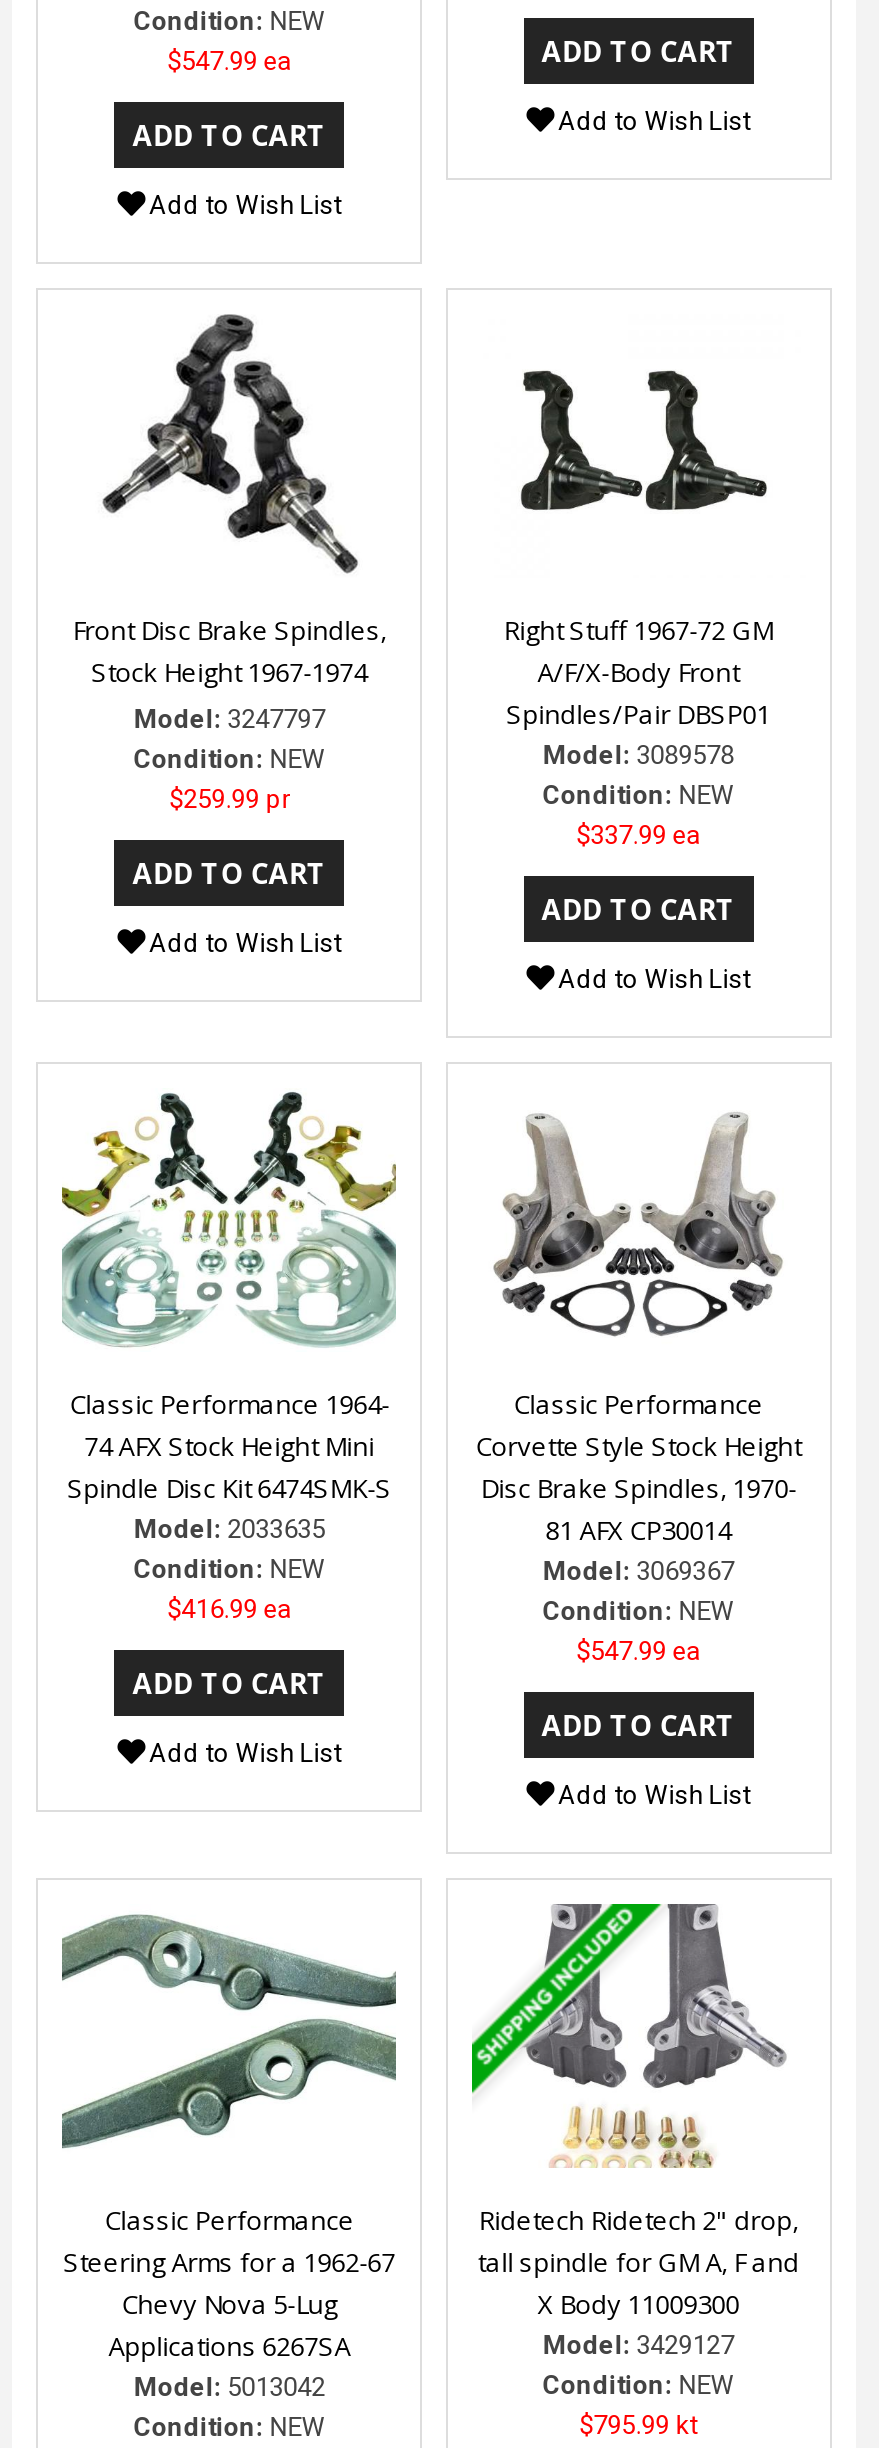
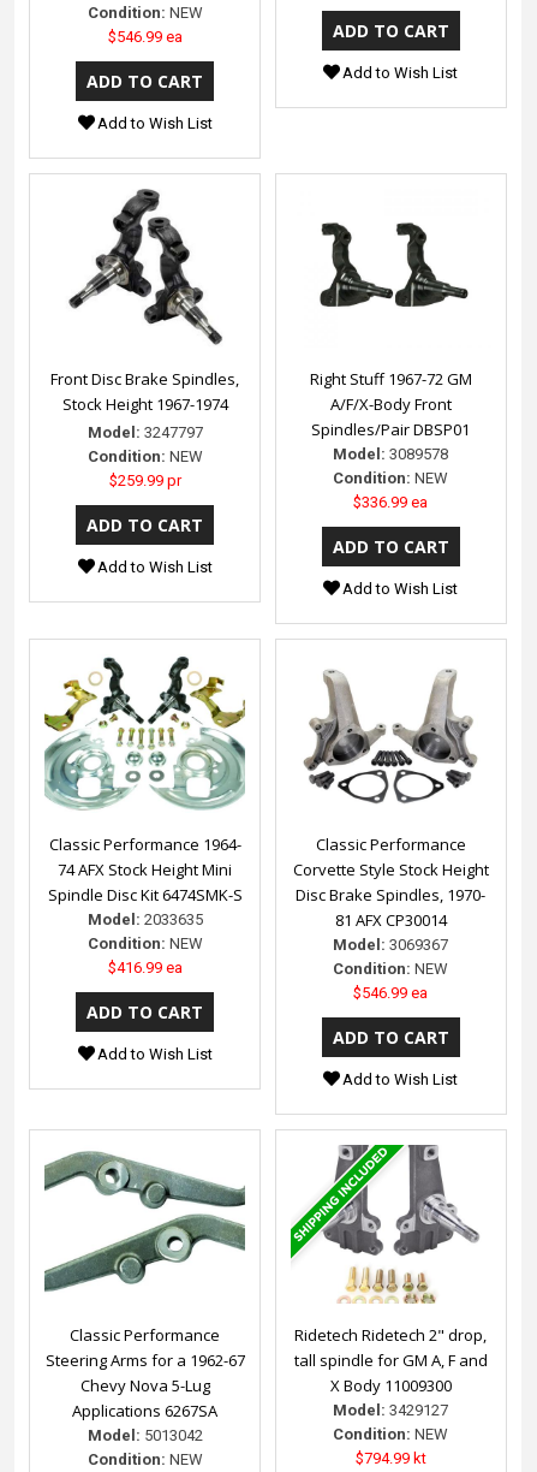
- $547.99 ea
+ $546.99 ea

- $337.99 ea
+ $336.99 ea

- $547.99 ea
+ $546.99 ea

- $795.99 kt
+ $794.99 kt
